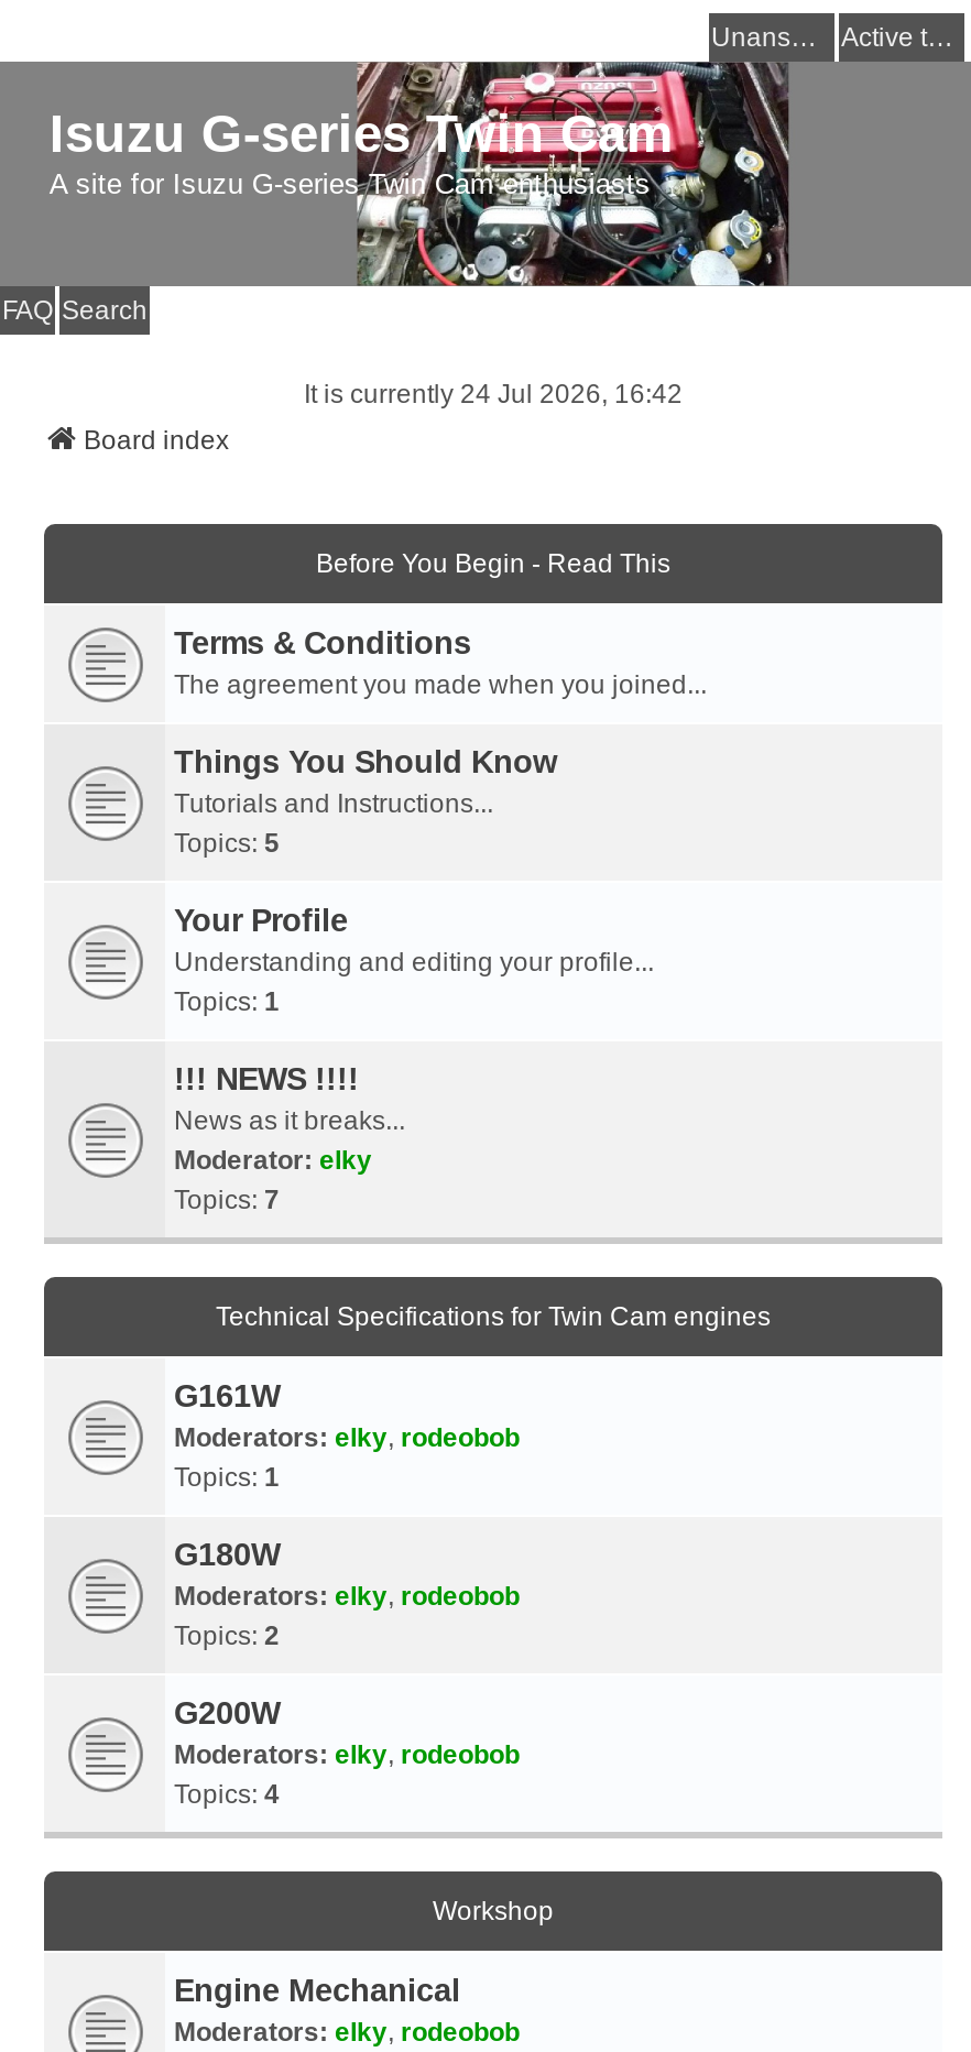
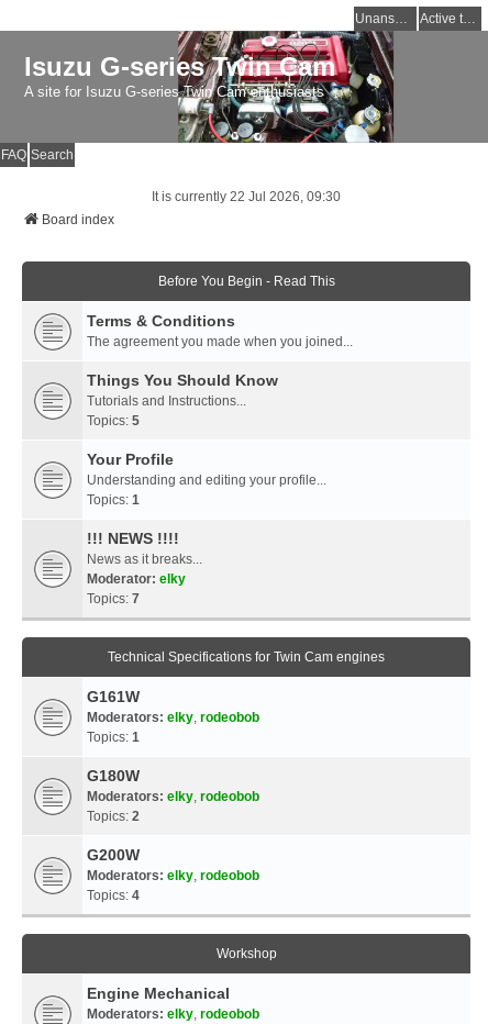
- It is currently 24 Jul 2026, 16:42
+ It is currently 22 Jul 2026, 09:30
